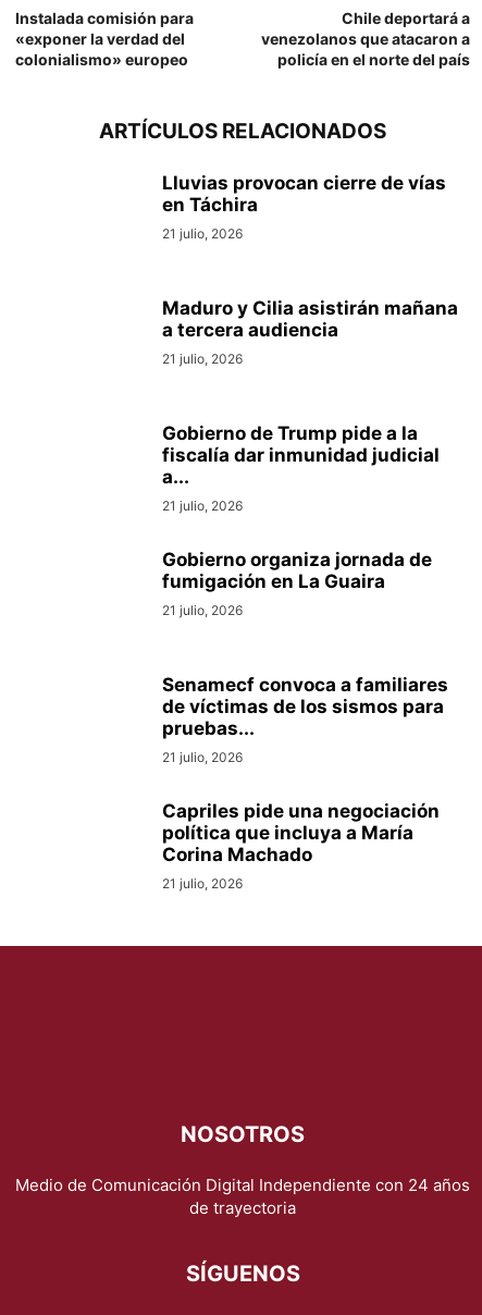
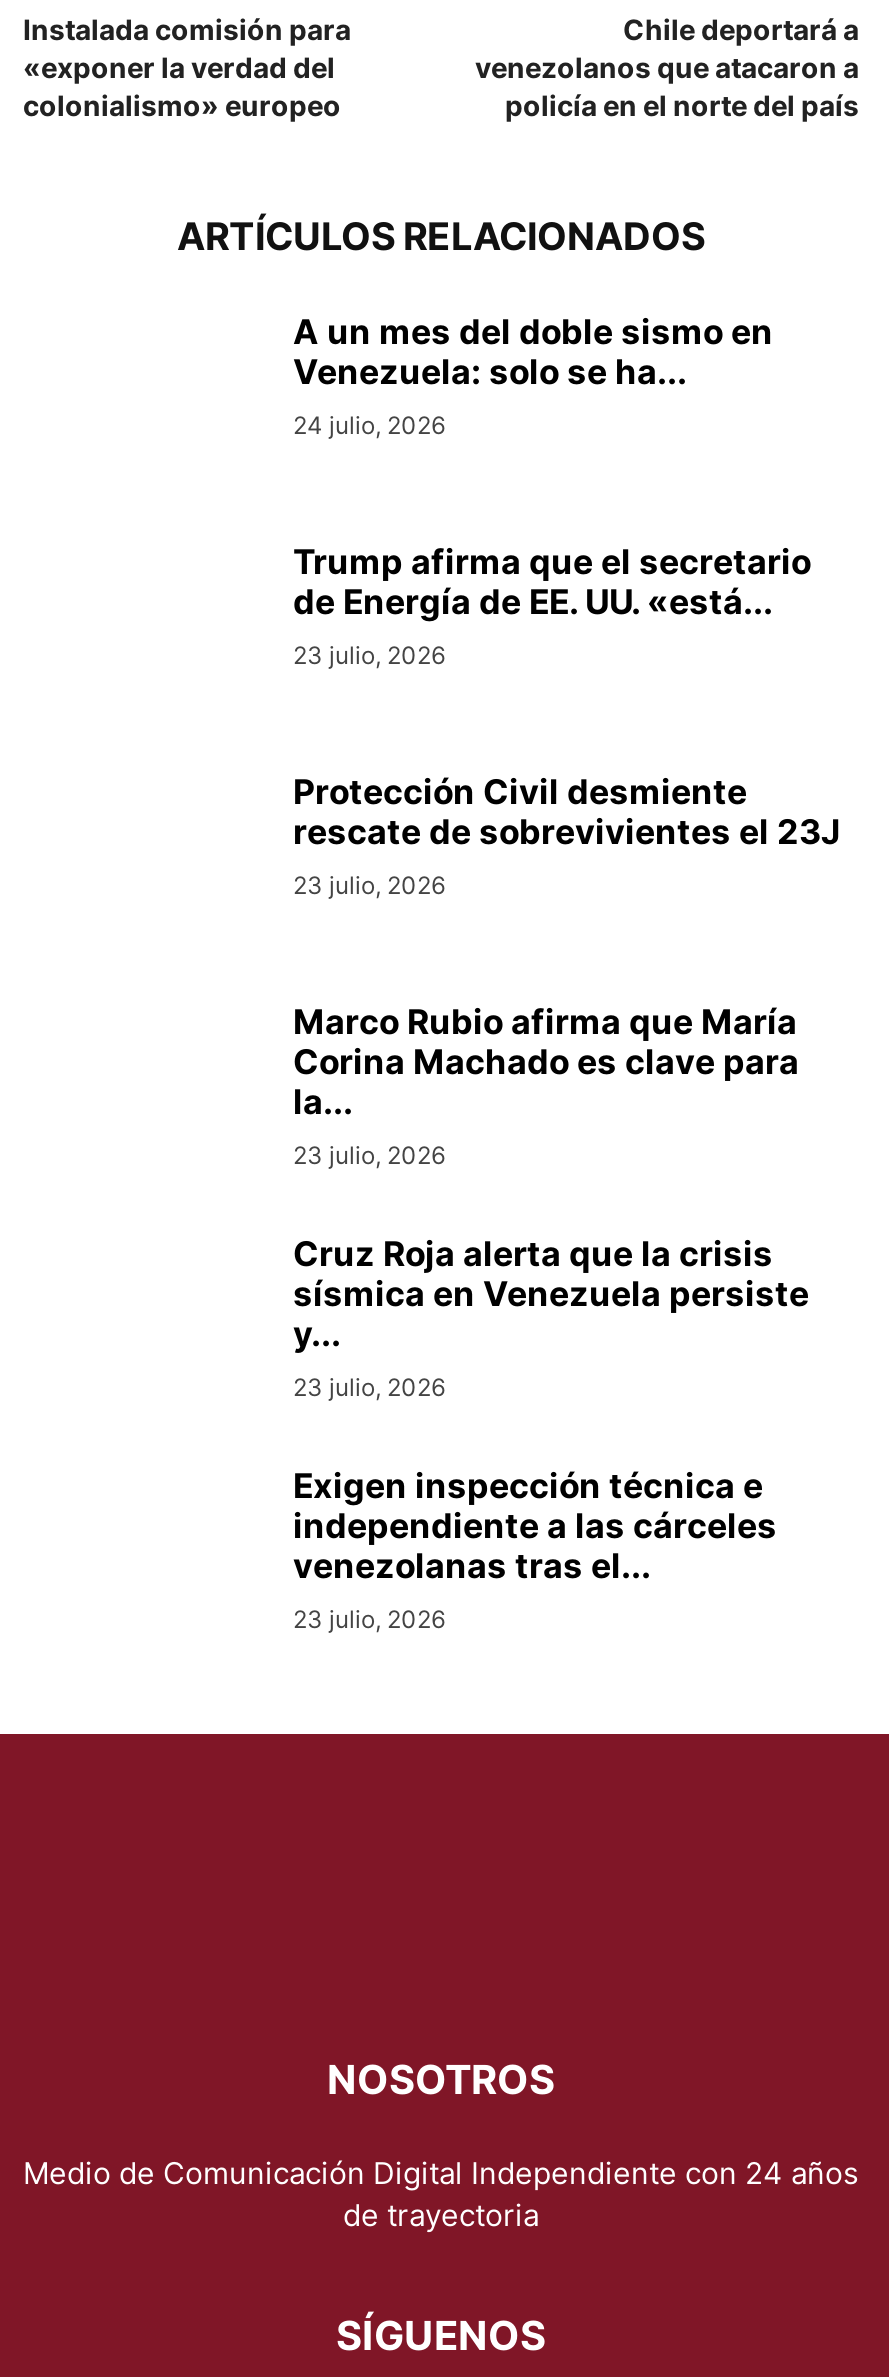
- Lluvias provocan cierre de vías
- en Táchira
- 21 julio, 2026
+ A un mes del doble sismo en
+ Venezuela: solo se ha...
+ 24 julio, 2026

- Maduro y Cilia asistirán mañana
- a tercera audiencia
- 21 julio, 2026
+ Trump afirma que el secretario
+ de Energía de EE. UU. «está...
+ 23 julio, 2026

- Gobierno de Trump pide a la
- fiscalía dar inmunidad judicial
- a...
- 21 julio, 2026
+ Protección Civil desmiente
+ rescate de sobrevivientes el 23J
+ 23 julio, 2026

- Gobierno organiza jornada de
- fumigación en La Guaira
- 21 julio, 2026
+ Marco Rubio afirma que María
+ Corina Machado es clave para
+ la...
+ 23 julio, 2026

- Senamecf convoca a familiares
- de víctimas de los sismos para
- pruebas...
- 21 julio, 2026
+ Cruz Roja alerta que la crisis
+ sísmica en Venezuela persiste
+ y...
+ 23 julio, 2026

- Capriles pide una negociación
- política que incluya a María
- Corina Machado
- 21 julio, 2026
+ Exigen inspección técnica e
+ independiente a las cárceles
+ venezolanas tras el...
+ 23 julio, 2026
